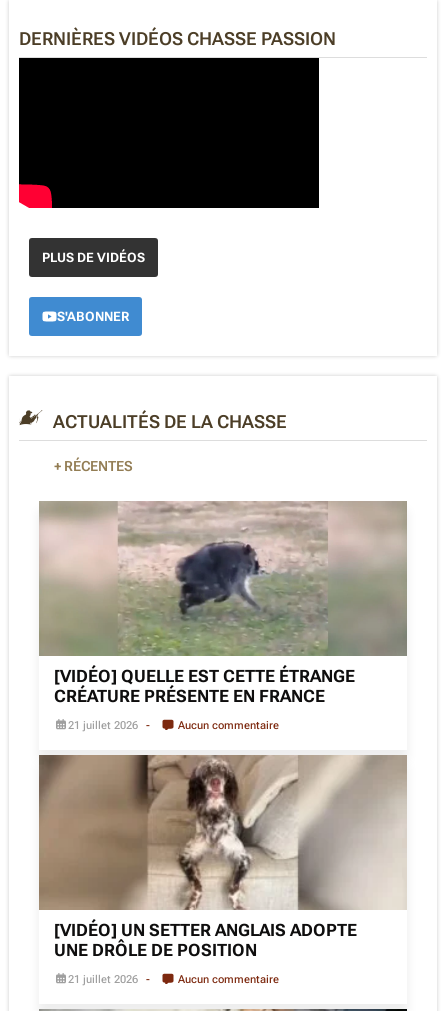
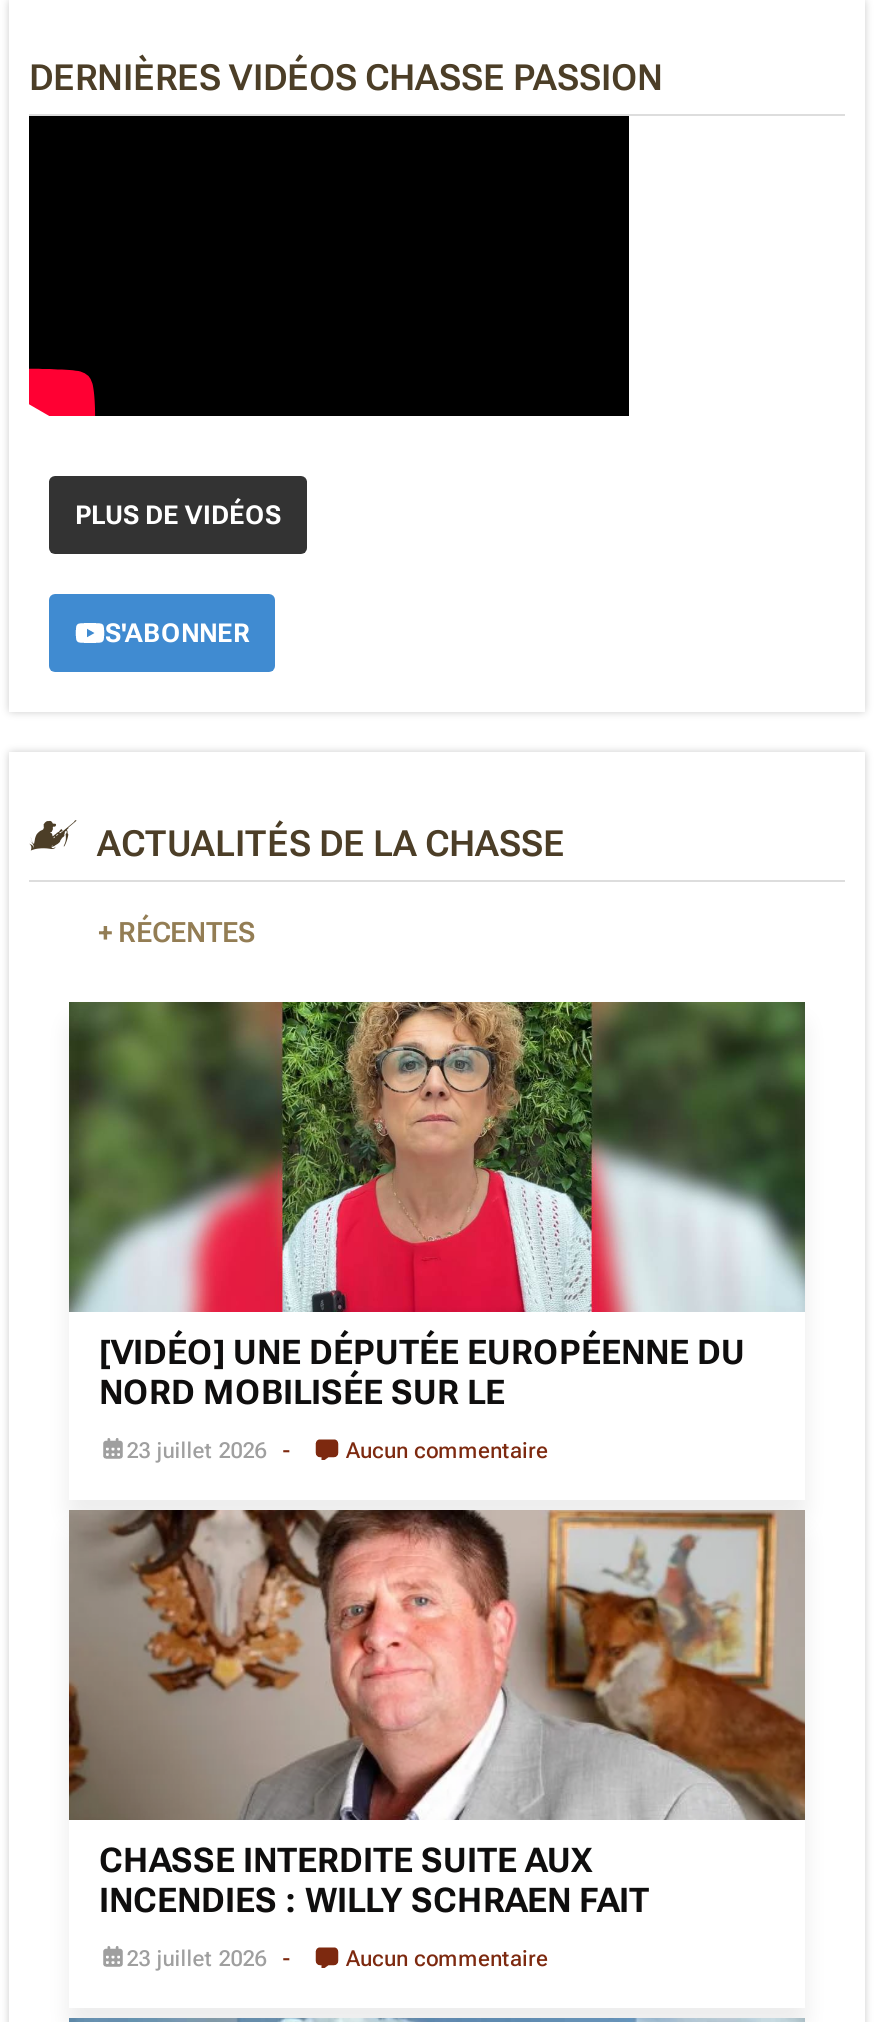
- [image]
- [VIDÉO] QUELLE EST CETTE ÉTRANGE
- CRÉATURE PRÉSENTE EN FRANCE
+ [image]
+ [VIDÉO] UNE DÉPUTÉE EUROPÉENNE DU
+ NORD MOBILISÉE SUR LE

- 21 juillet 2026
+ 23 juillet 2026

- [image]
- [VIDÉO] UN SETTER ANGLAIS ADOPTE
- UNE DRÔLE DE POSITION
+ [image]
+ CHASSE INTERDITE SUITE AUX
+ INCENDIES : WILLY SCHRAEN FAIT

- 21 juillet 2026
+ 23 juillet 2026
